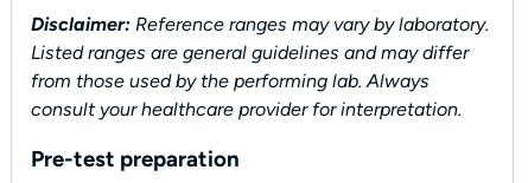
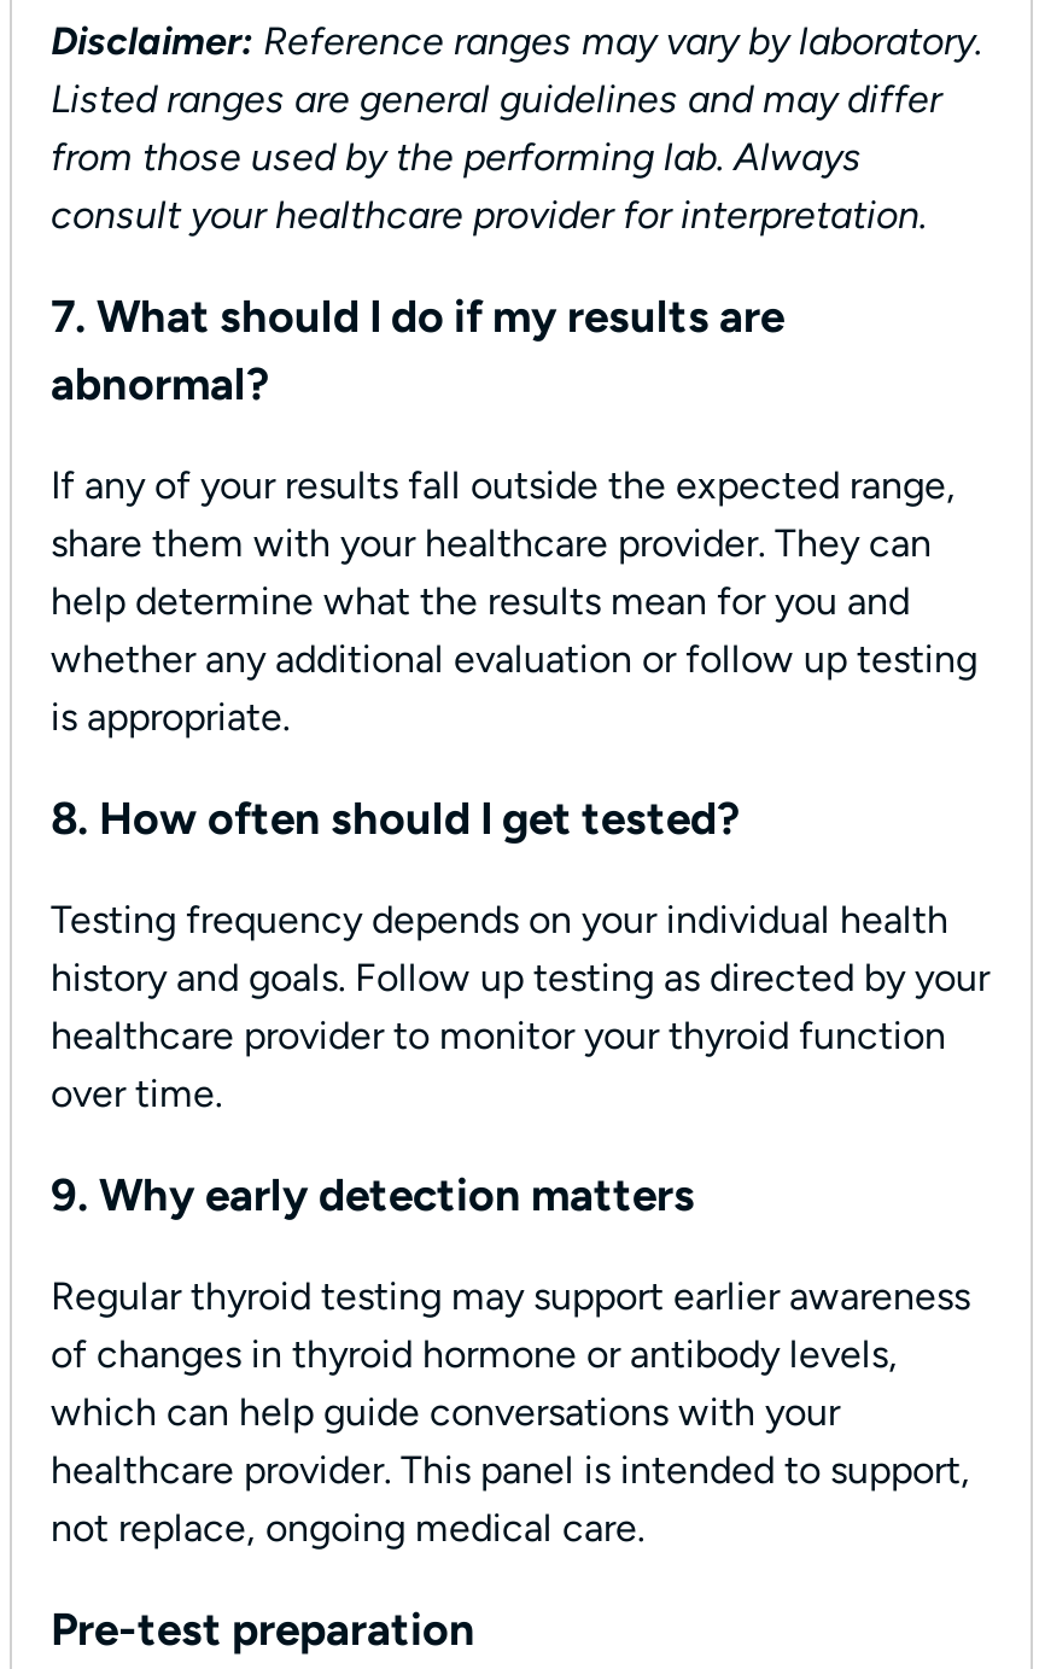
+ 7. What should I do if my results are
+ abnormal?
+ If any of your results fall outside the expected range,
+ share them with your healthcare provider. They can
+ help determine what the results mean for you and
+ whether any additional evaluation or follow up testing
+ is appropriate.
+ 8. How often should I get tested?
+ Testing frequency depends on your individual health
+ history and goals. Follow up testing as directed by your
+ healthcare provider to monitor your thyroid function
+ over time.
+ 9. Why early detection matters
+ Regular thyroid testing may support earlier awareness
+ of changes in thyroid hormone or antibody levels,
+ which can help guide conversations with your
+ healthcare provider. This panel is intended to support,
+ not replace, ongoing medical care.
